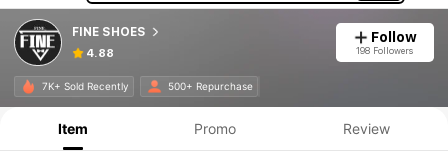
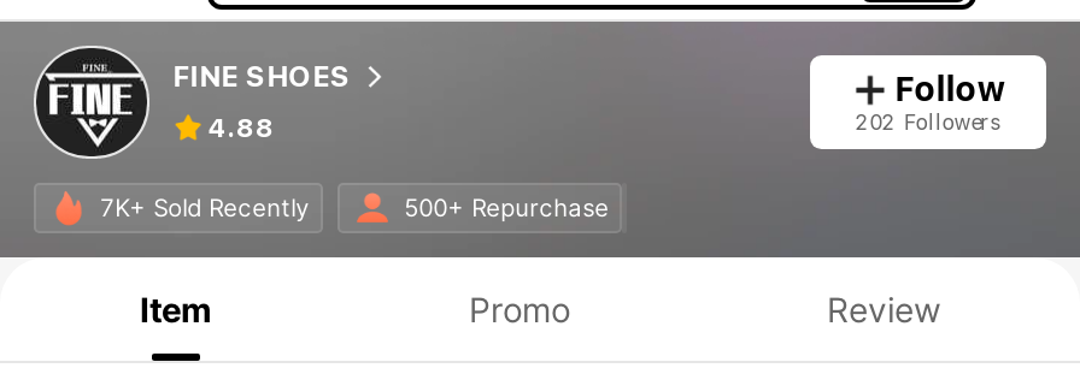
- 198 Followers
+ 202 Followers
